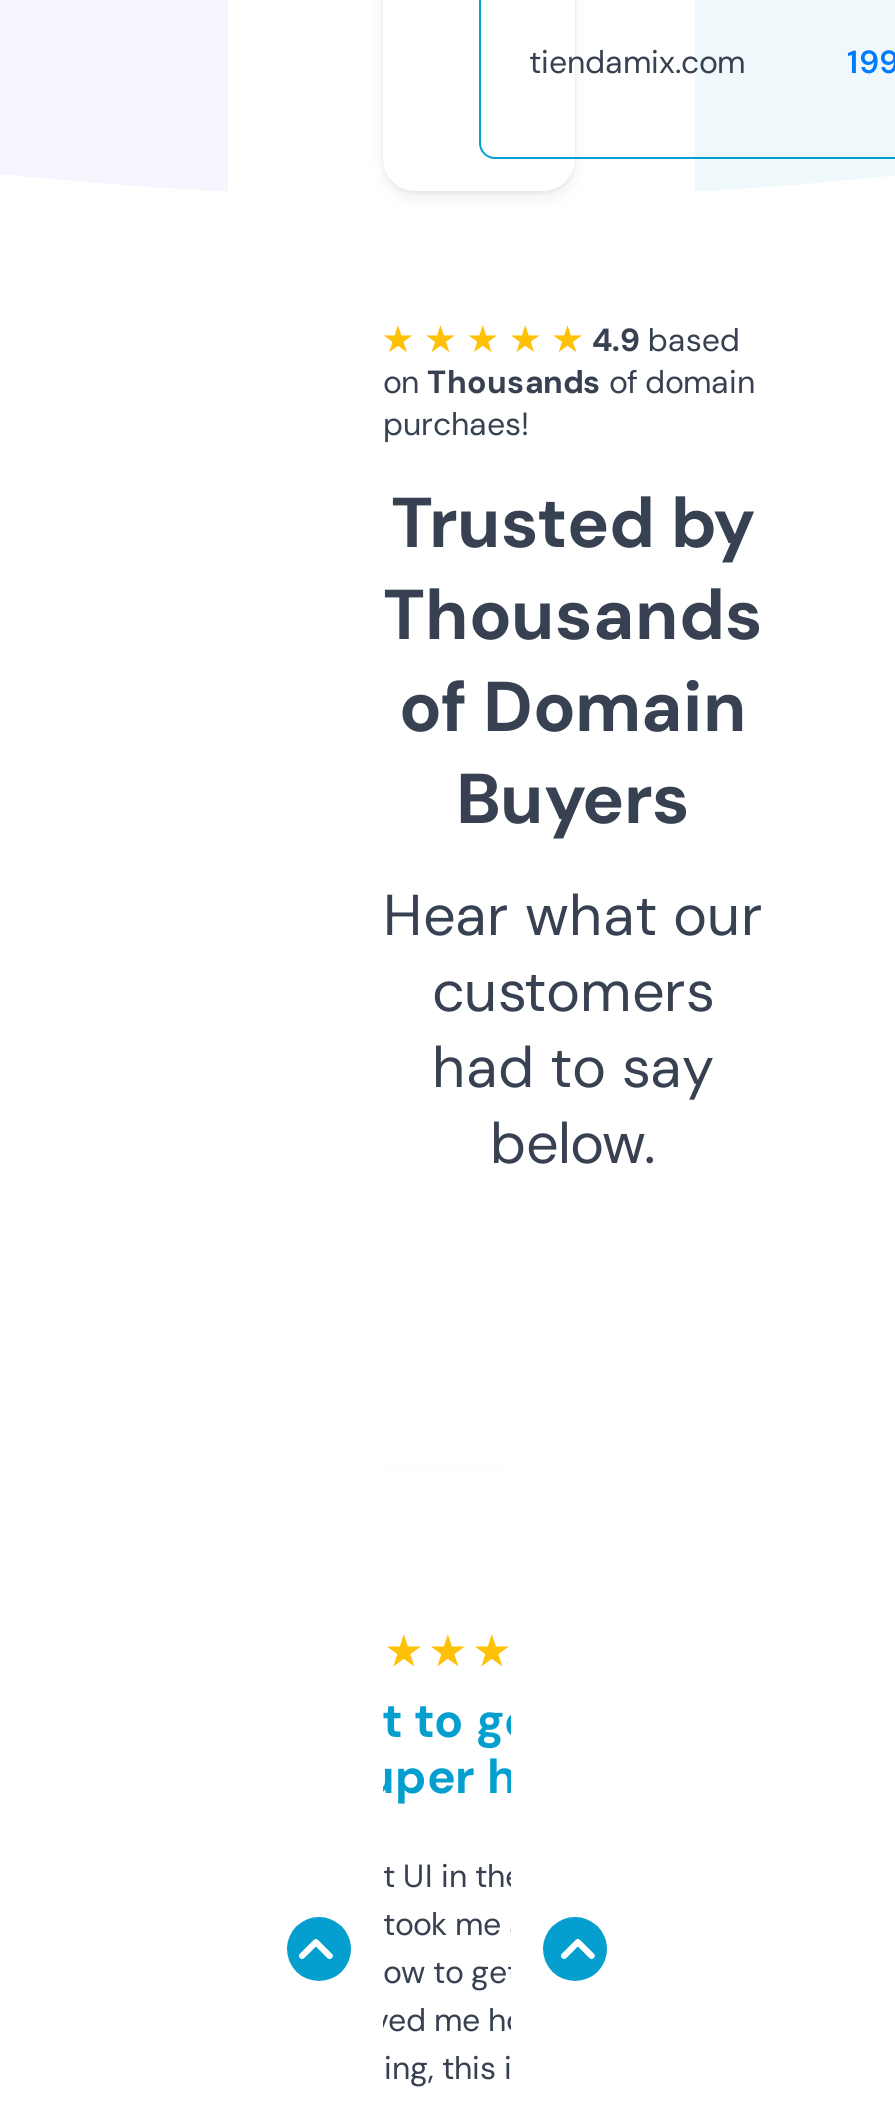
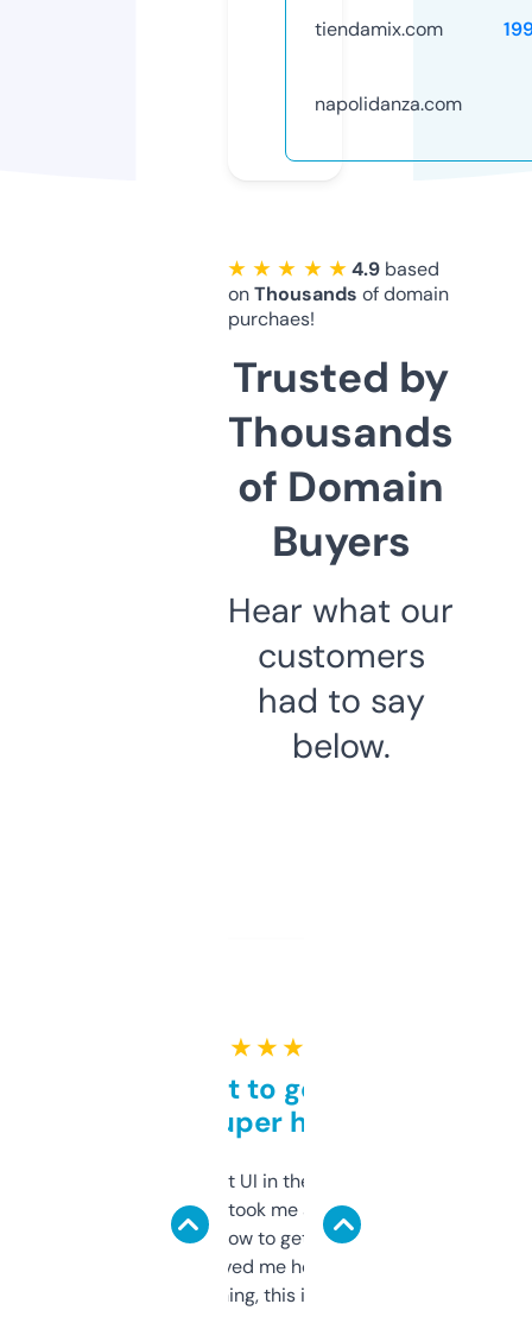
+ napolidanza.com
